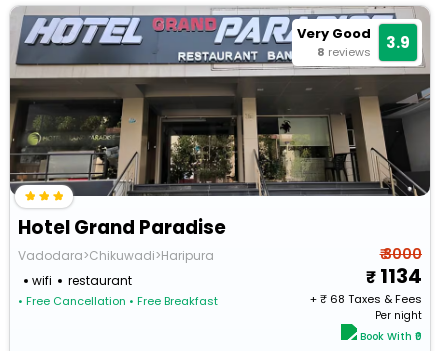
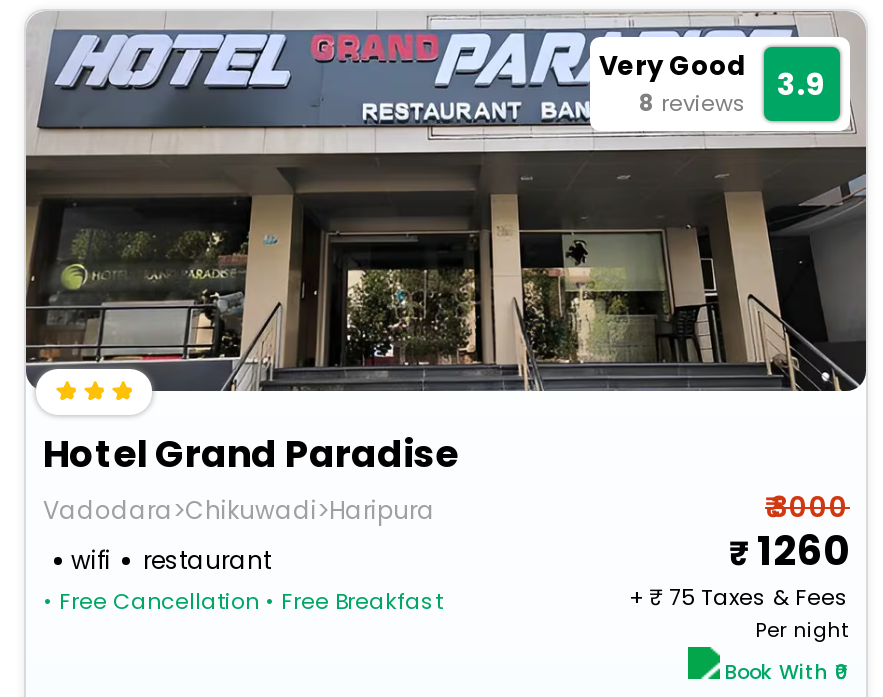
- 1134
+ 1260

- + ₹68 Taxes & Fees
+ + ₹75 Taxes & Fees
